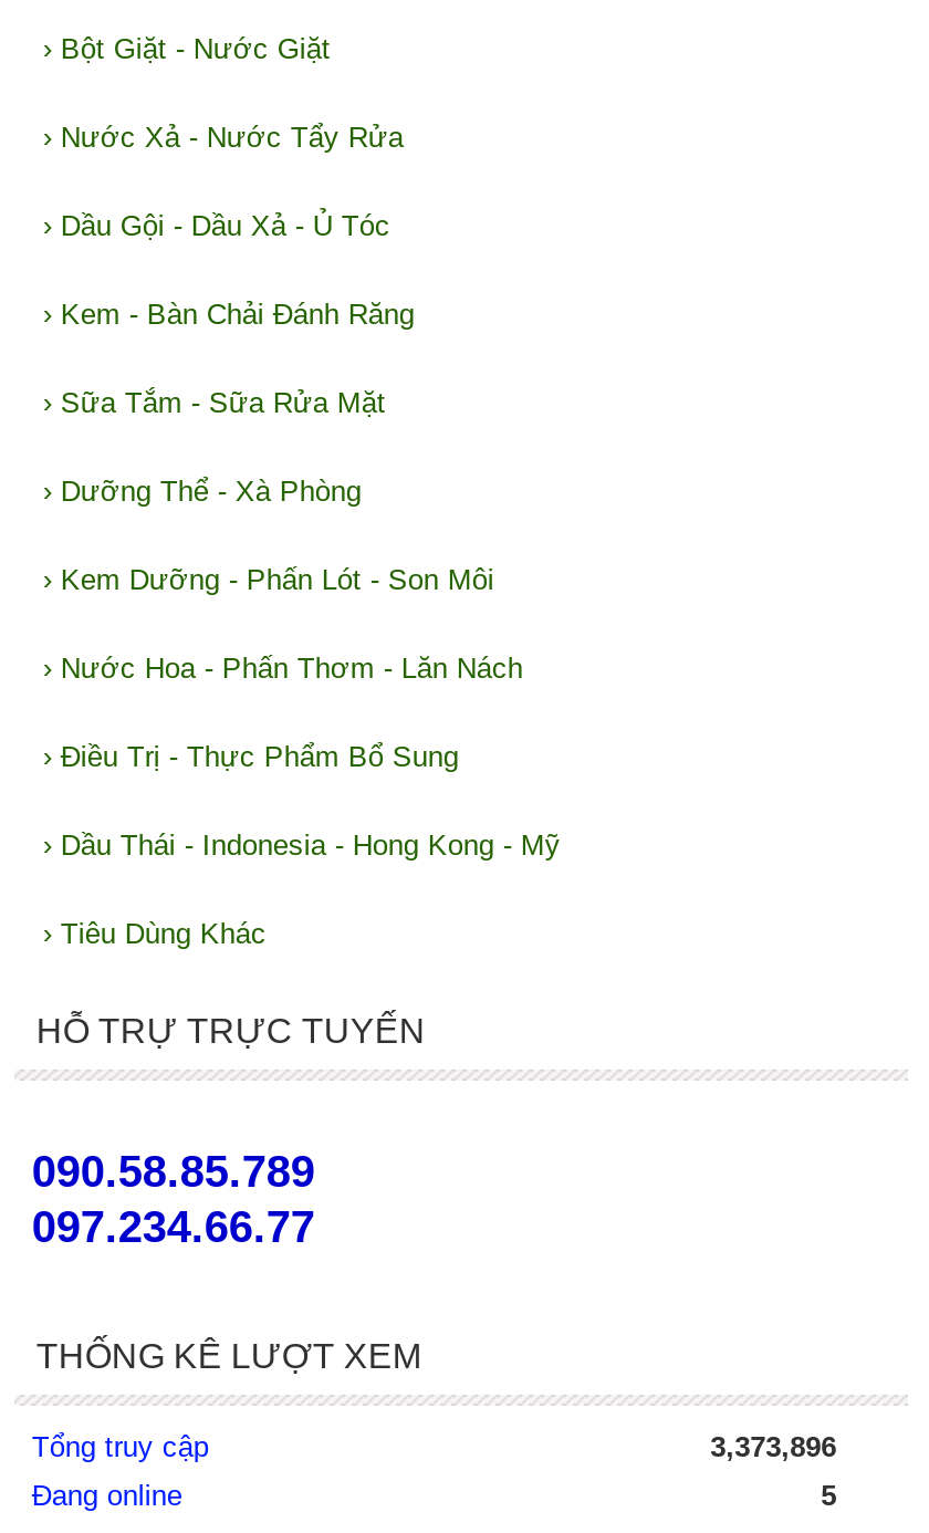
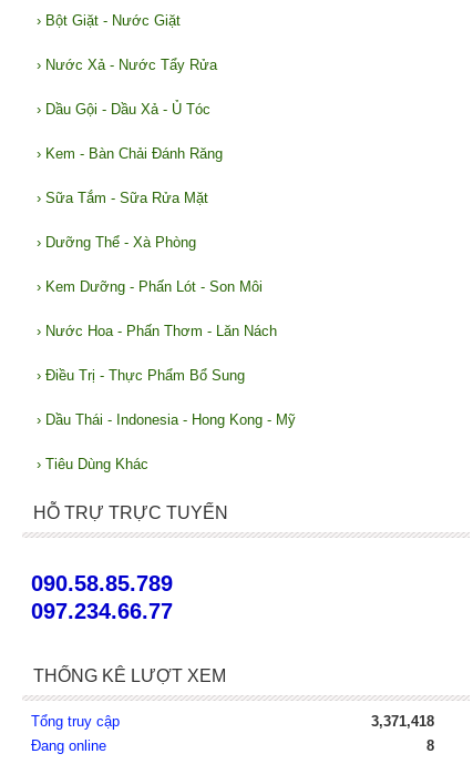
- 3,373,896
+ 3,371,418

- 5
+ 8
